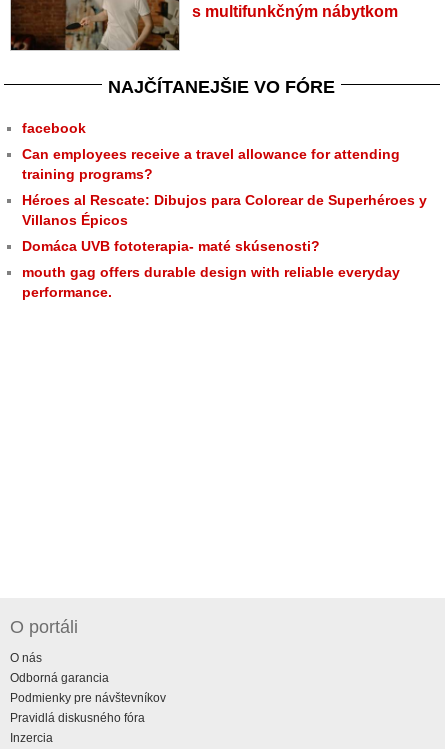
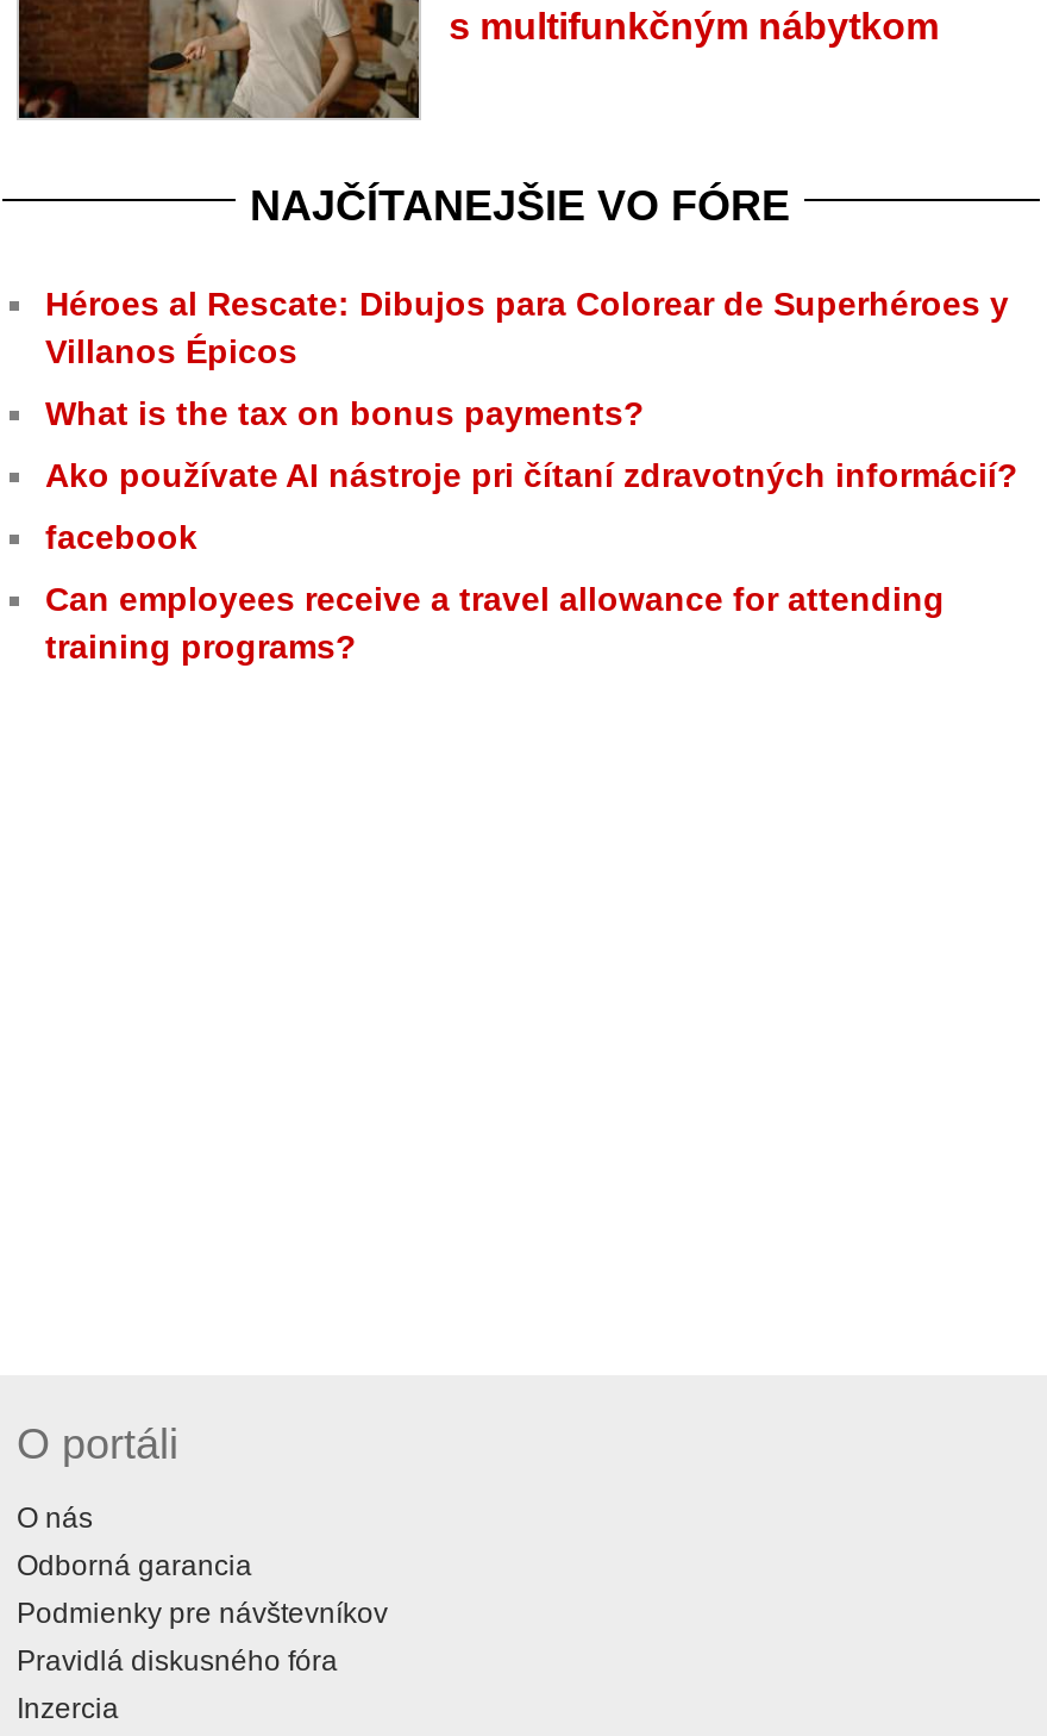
+ What is the tax on bonus payments?
+ Ako používate AI nástroje pri čítaní zdravotných informácií?

moved down: facebook | Can employees receive a travel allowance for attending | training programs?

moved up: Héroes al Rescate: Dibujos para Colorear de Superhéroes y | Villanos Épicos

- Domáca UVB fototerapia- maté skúsenosti?
- mouth gag offers durable design with reliable everyday
- performance.
